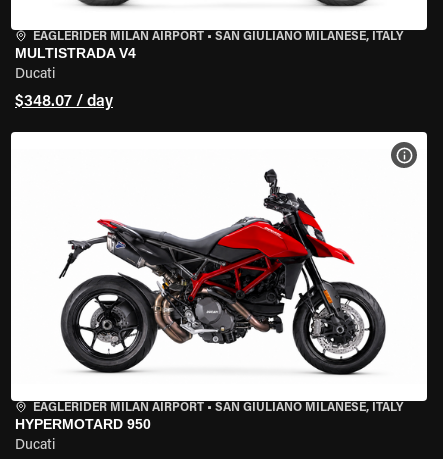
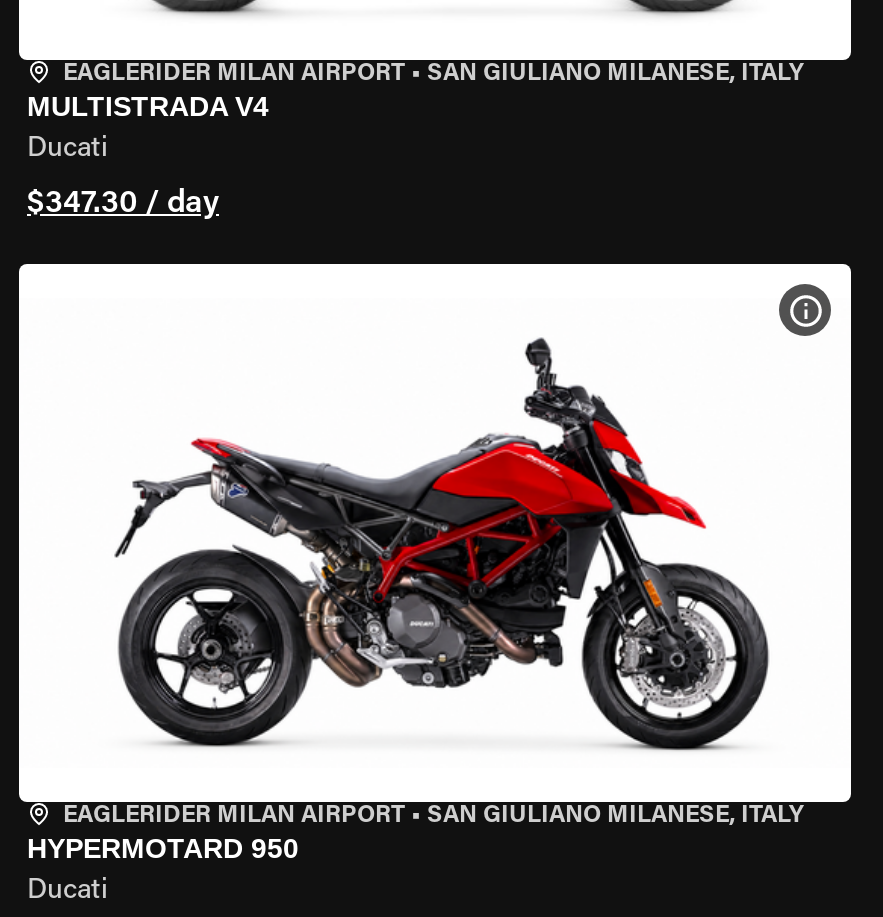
- $348.07 / day
+ $347.30 / day
